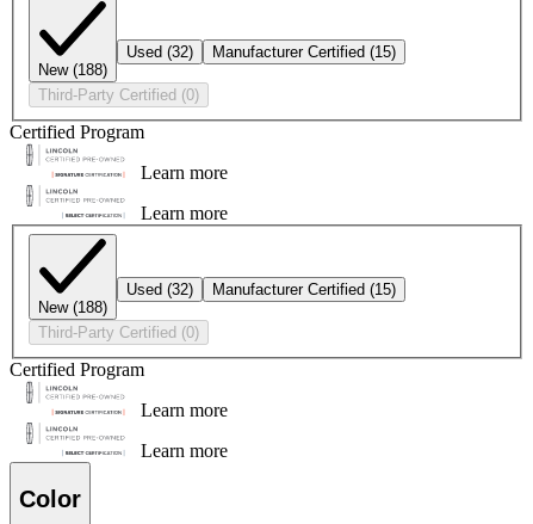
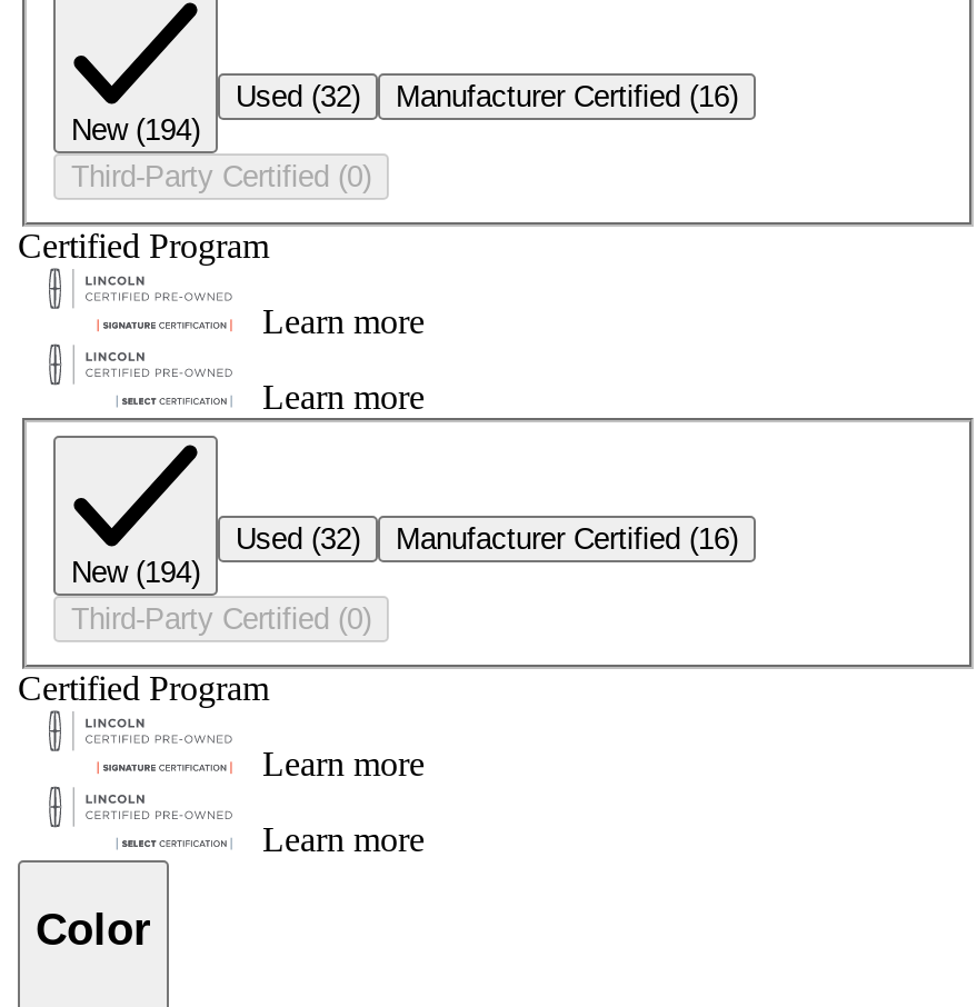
- Manufacturer Certified (15)
+ Manufacturer Certified (16)

- New (188)
+ New (194)

- Manufacturer Certified (15)
+ Manufacturer Certified (16)

- New (188)
+ New (194)
